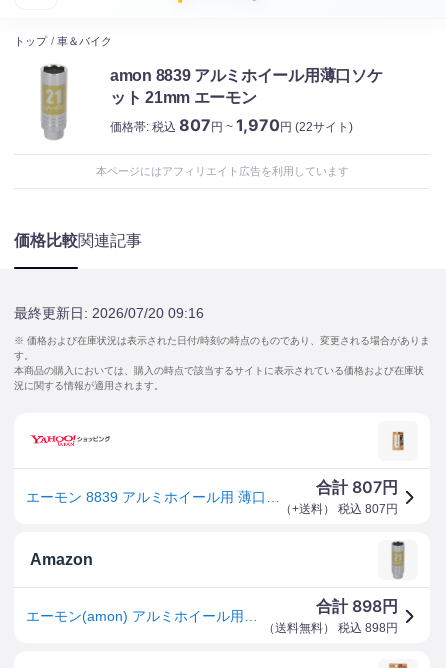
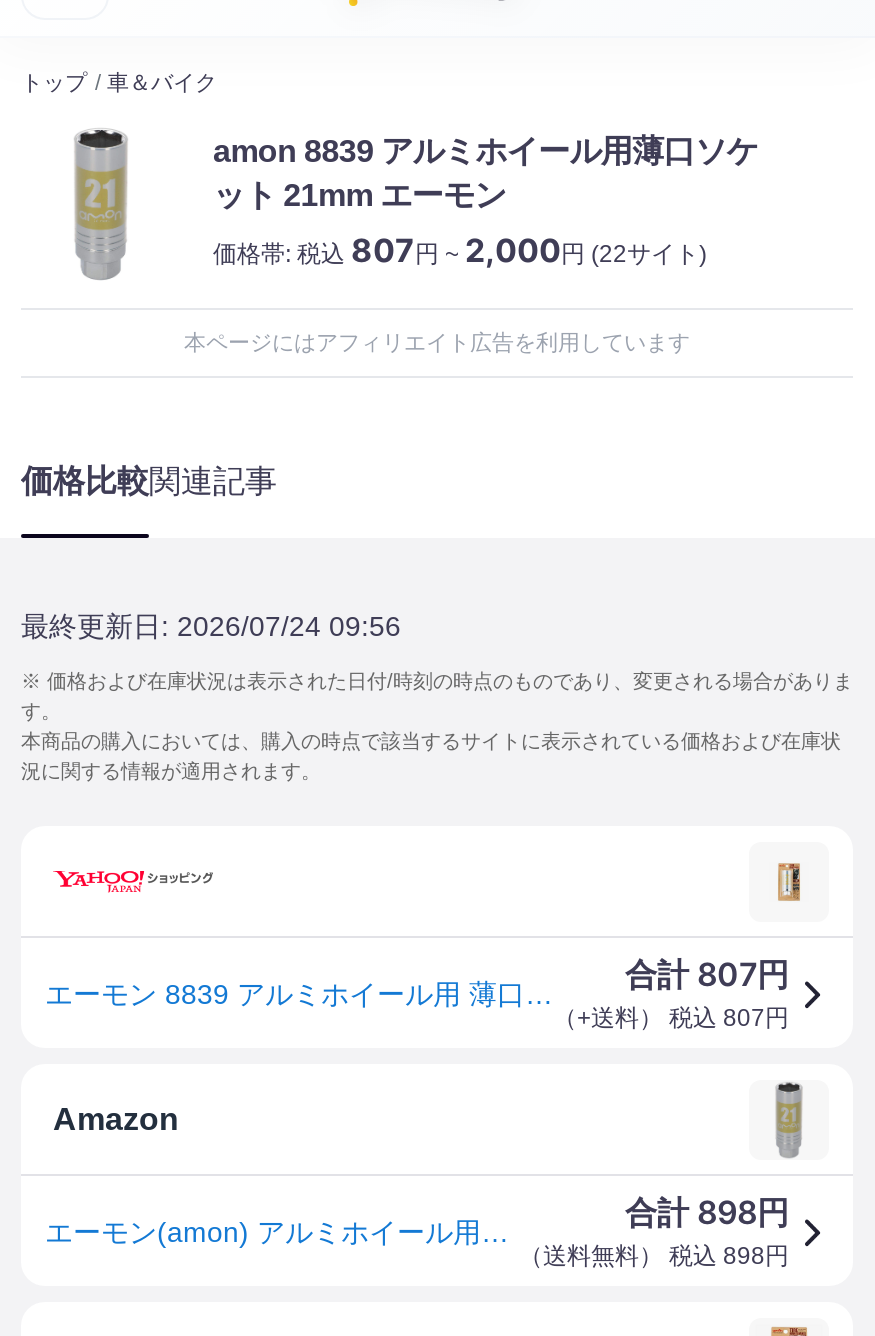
- 価格帯:税込807円 ~ 1,970円 (22サイト)
+ 価格帯:税込807円 ~ 2,000円 (22サイト)

- 最終更新日: 2026/07/20 09:16
+ 最終更新日: 2026/07/24 09:56
